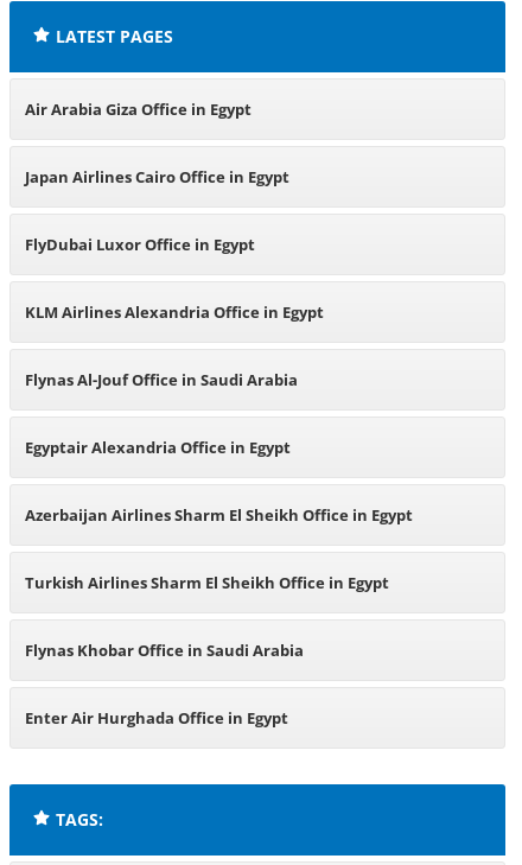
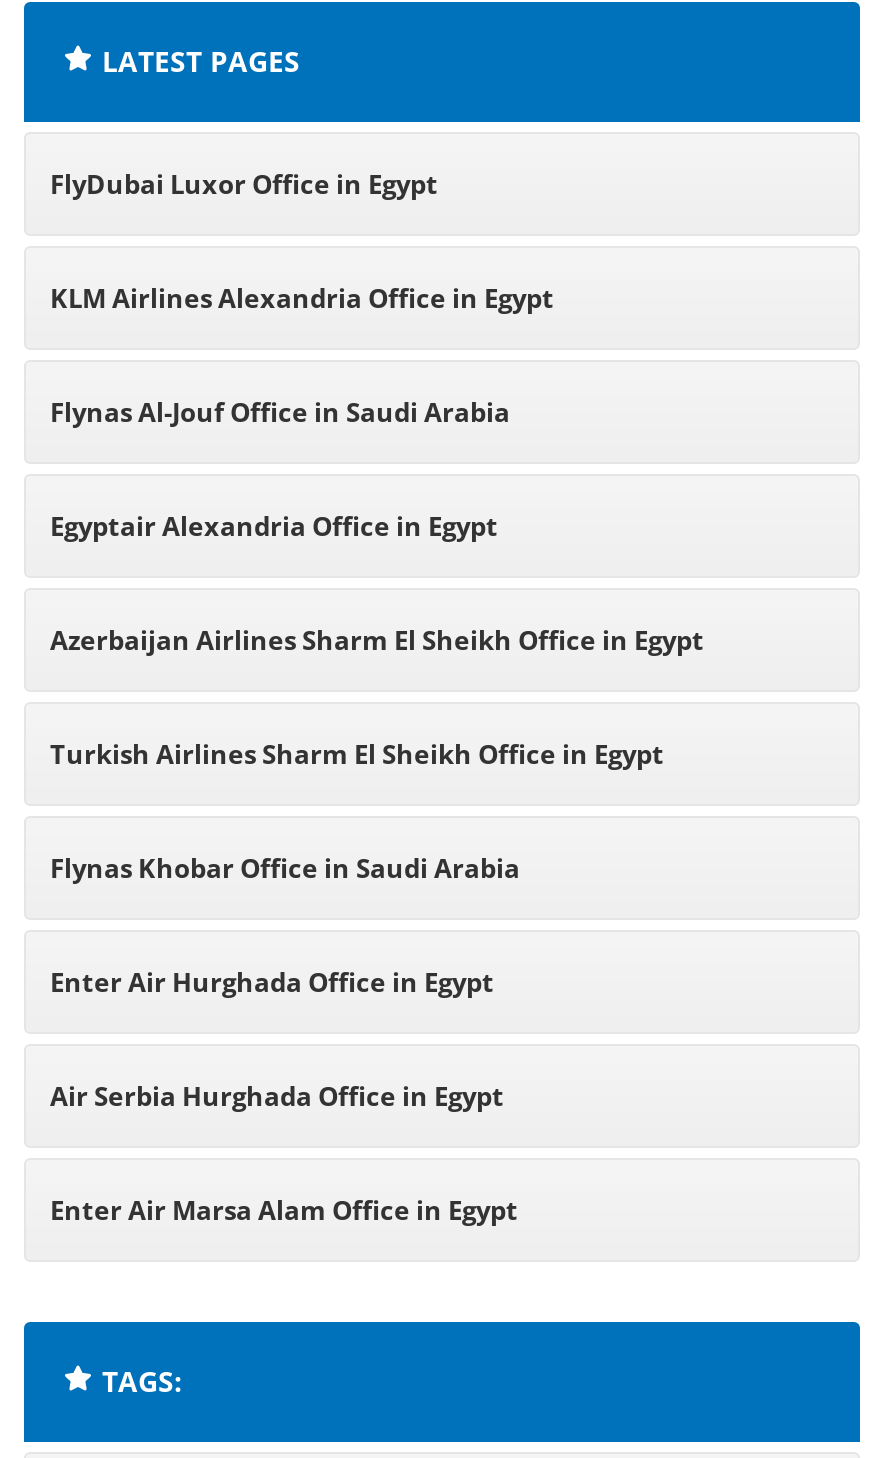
- Air Arabia Giza Office in Egypt
- Japan Airlines Cairo Office in Egypt

moved up: FlyDubai Luxor Office in Egypt | KLM Airlines Alexandria Office in Egypt | Flynas Al-Jouf Office in Saudi Arabia | Egyptair Alexandria Office in Egypt | Azerbaijan Airlines Sharm El Sheikh Office in Egypt | Turkish Airlines Sharm El Sheikh Office in Egypt | Flynas Khobar Office in Saudi Arabia | Enter Air Hurghada Office in Egypt

+ Air Serbia Hurghada Office in Egypt
+ Enter Air Marsa Alam Office in Egypt
